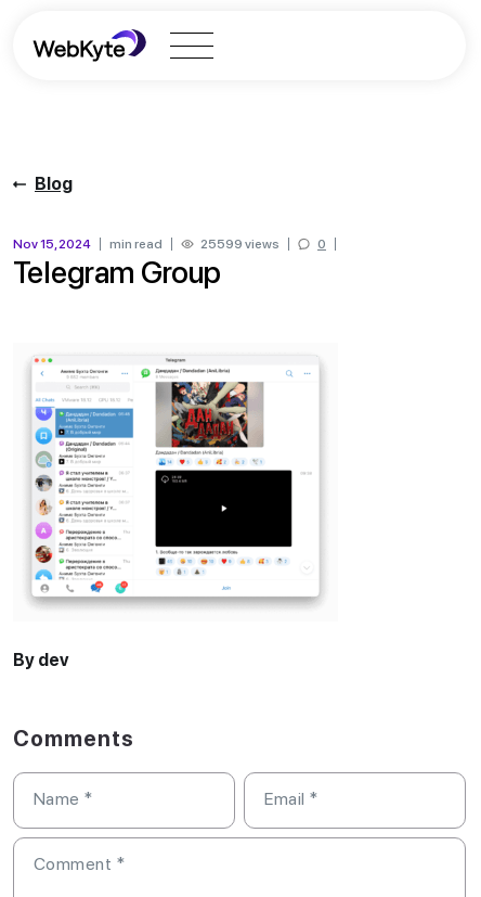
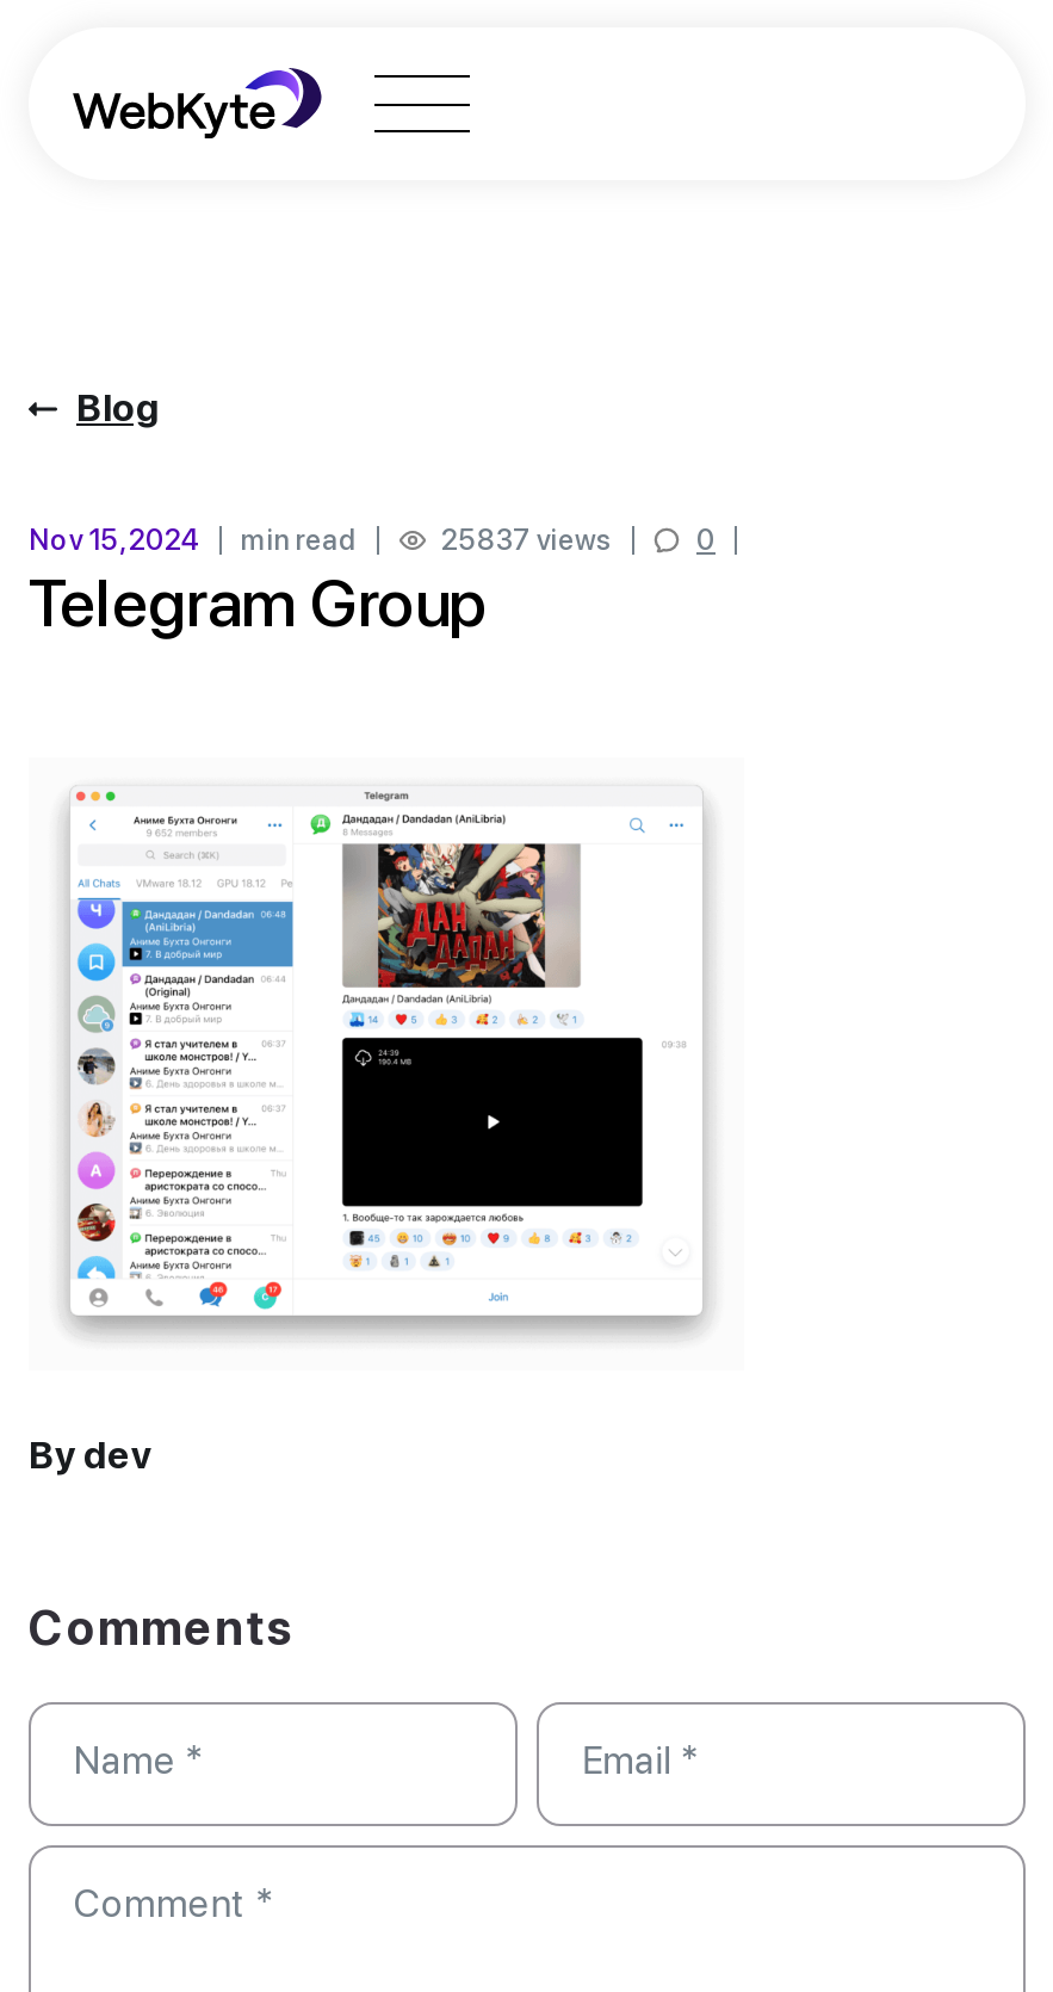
- 25599 views
+ 25837 views
